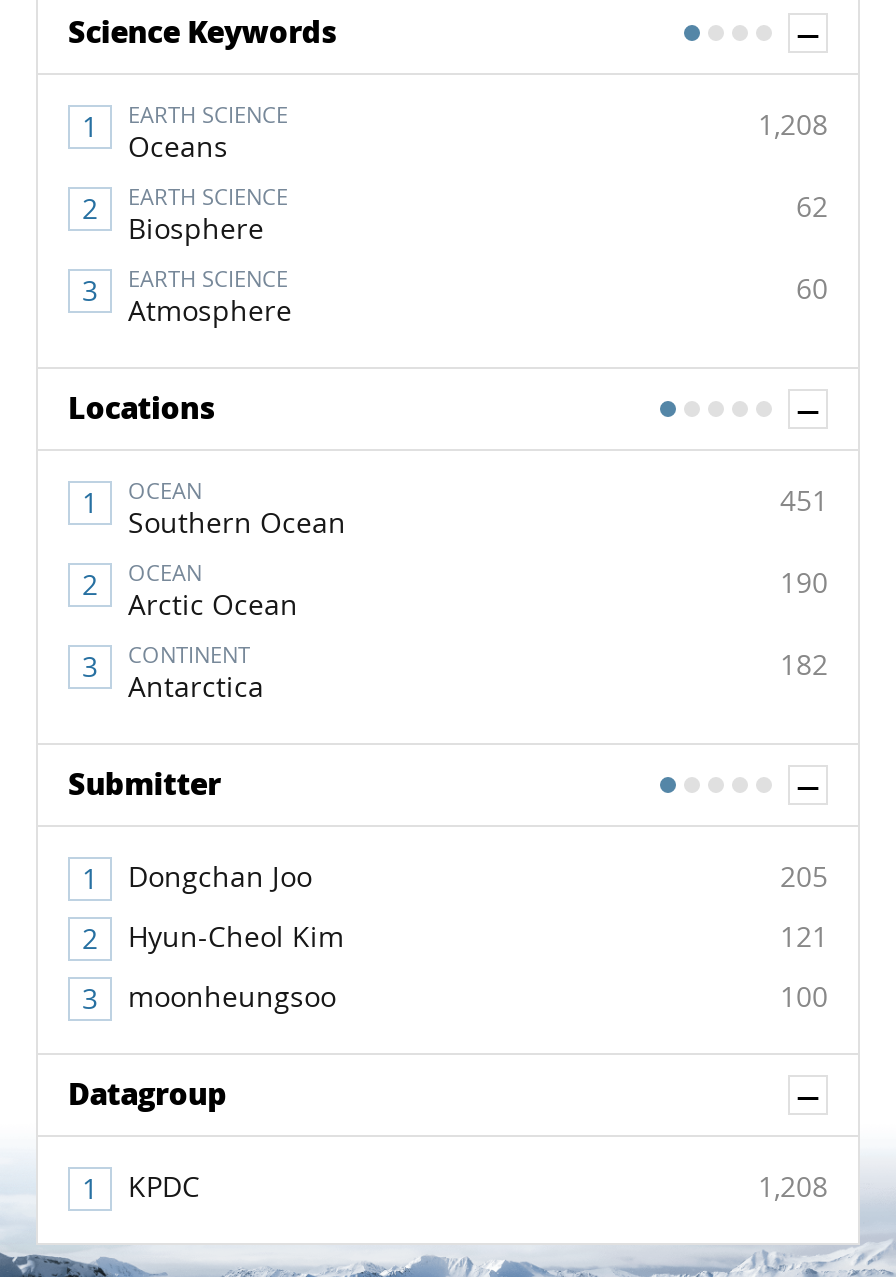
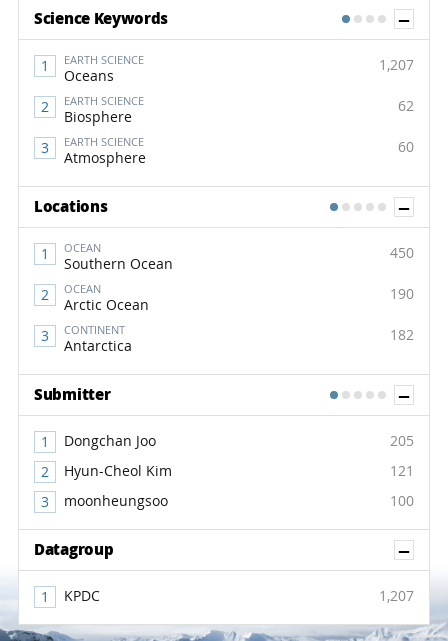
- 1,208
+ 1,207

- 451
+ 450

- 1,208
+ 1,207
